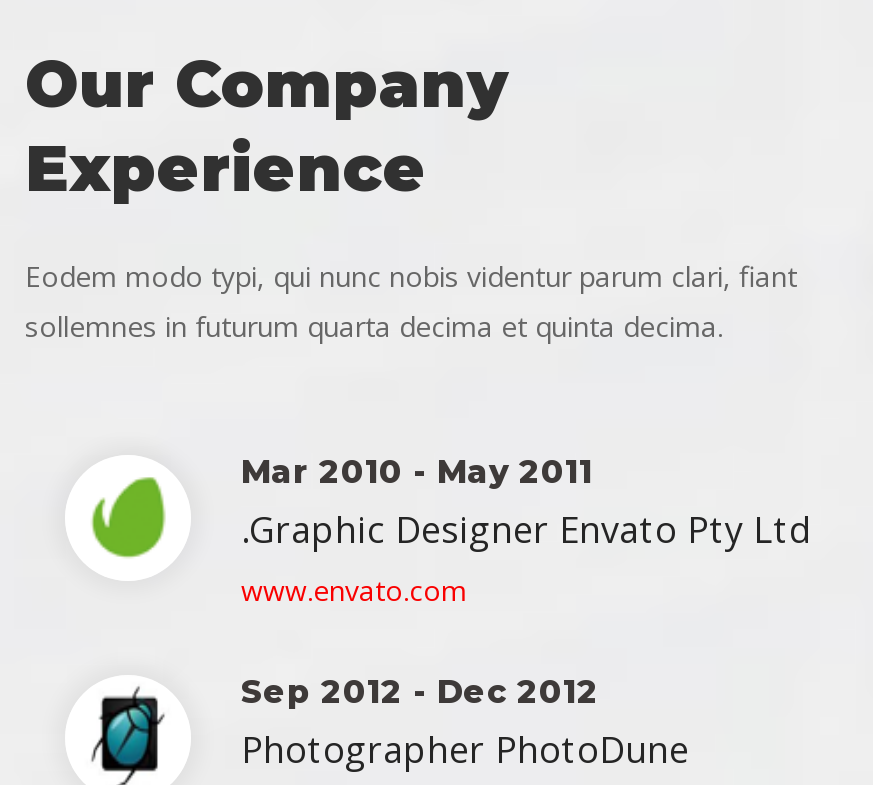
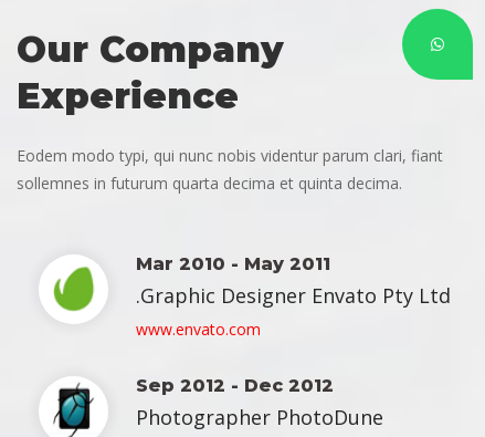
+ [image]
